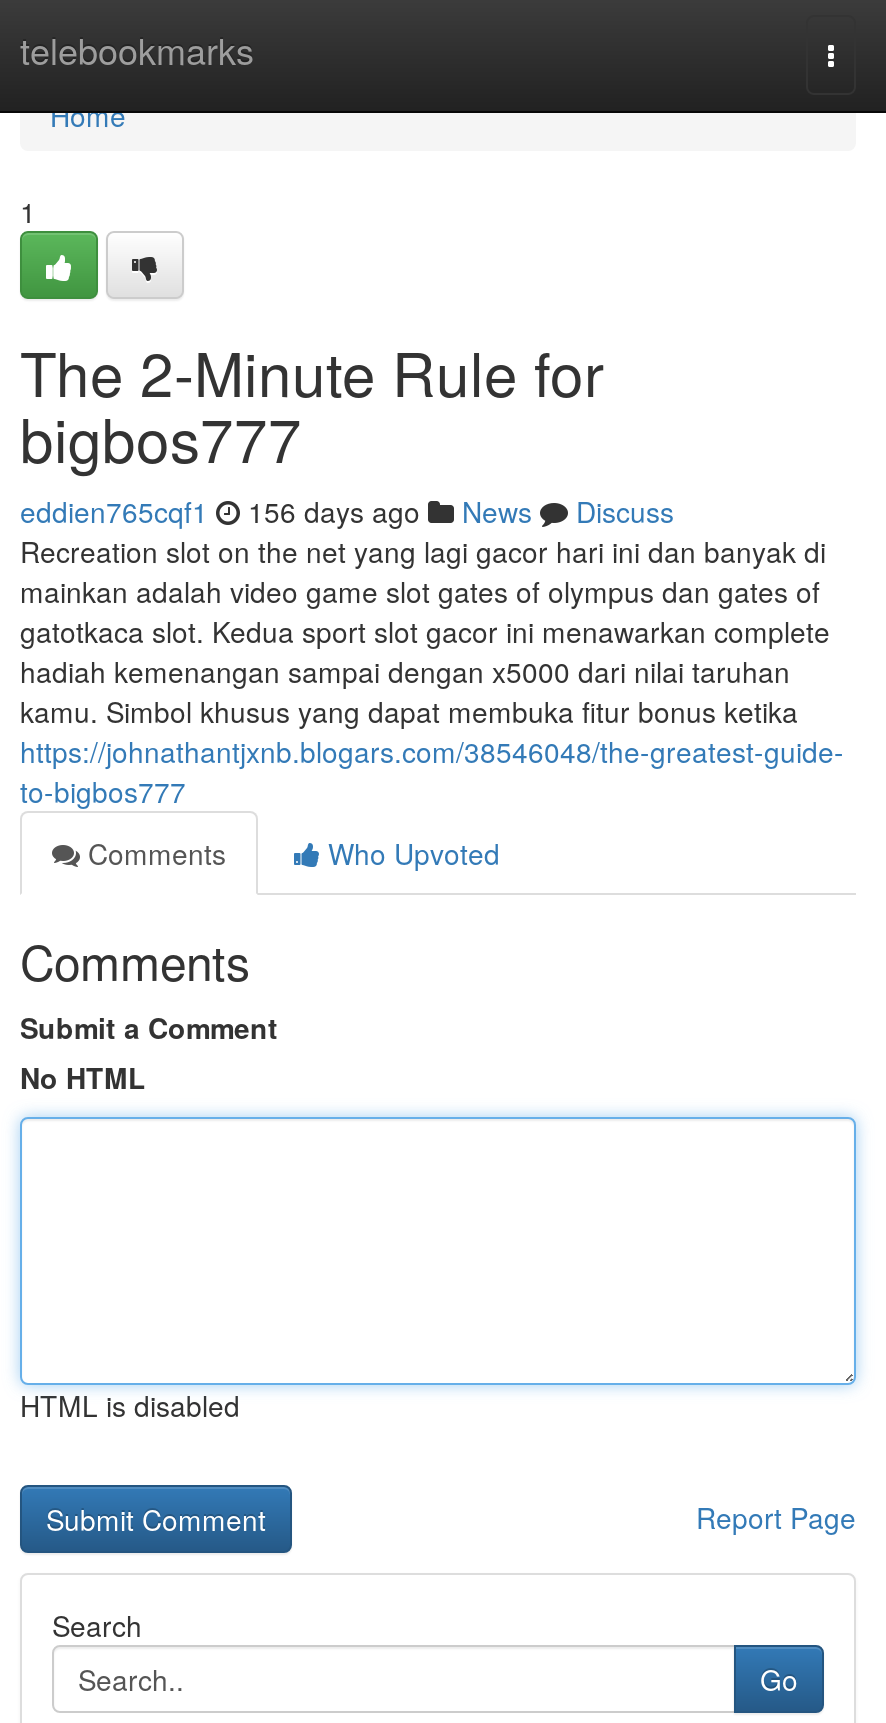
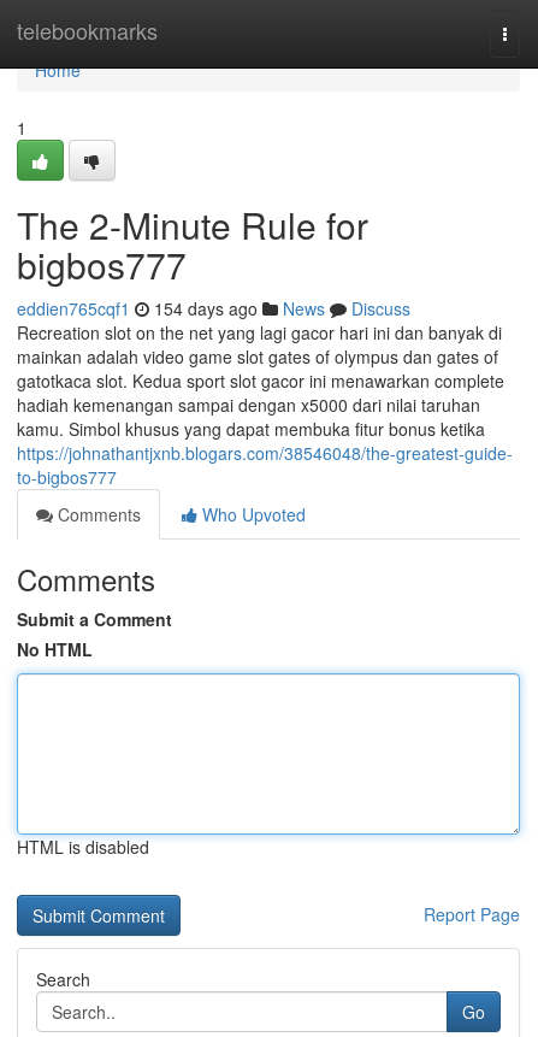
- eddien765cqf1 156 days ago News Discuss
+ eddien765cqf1 154 days ago News Discuss
